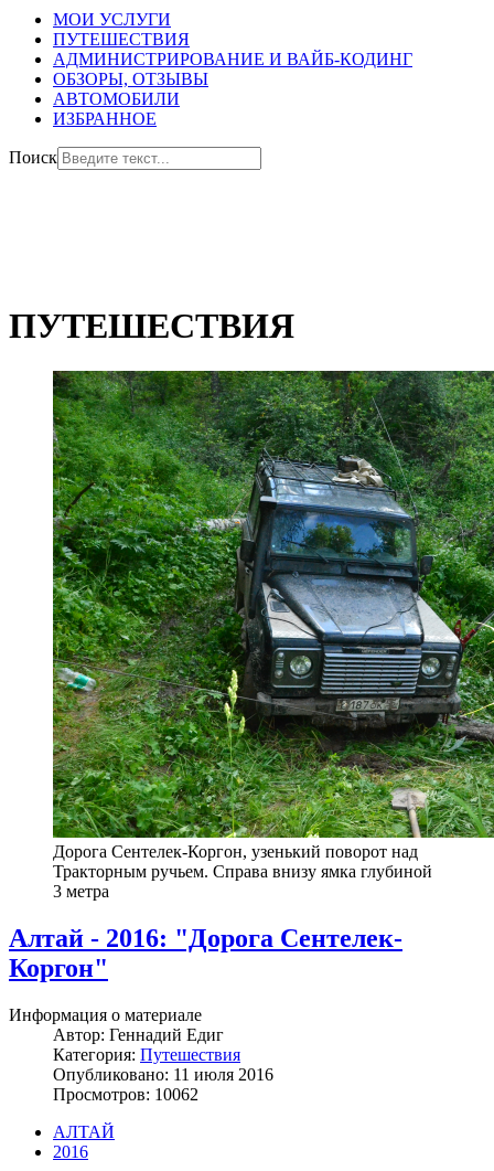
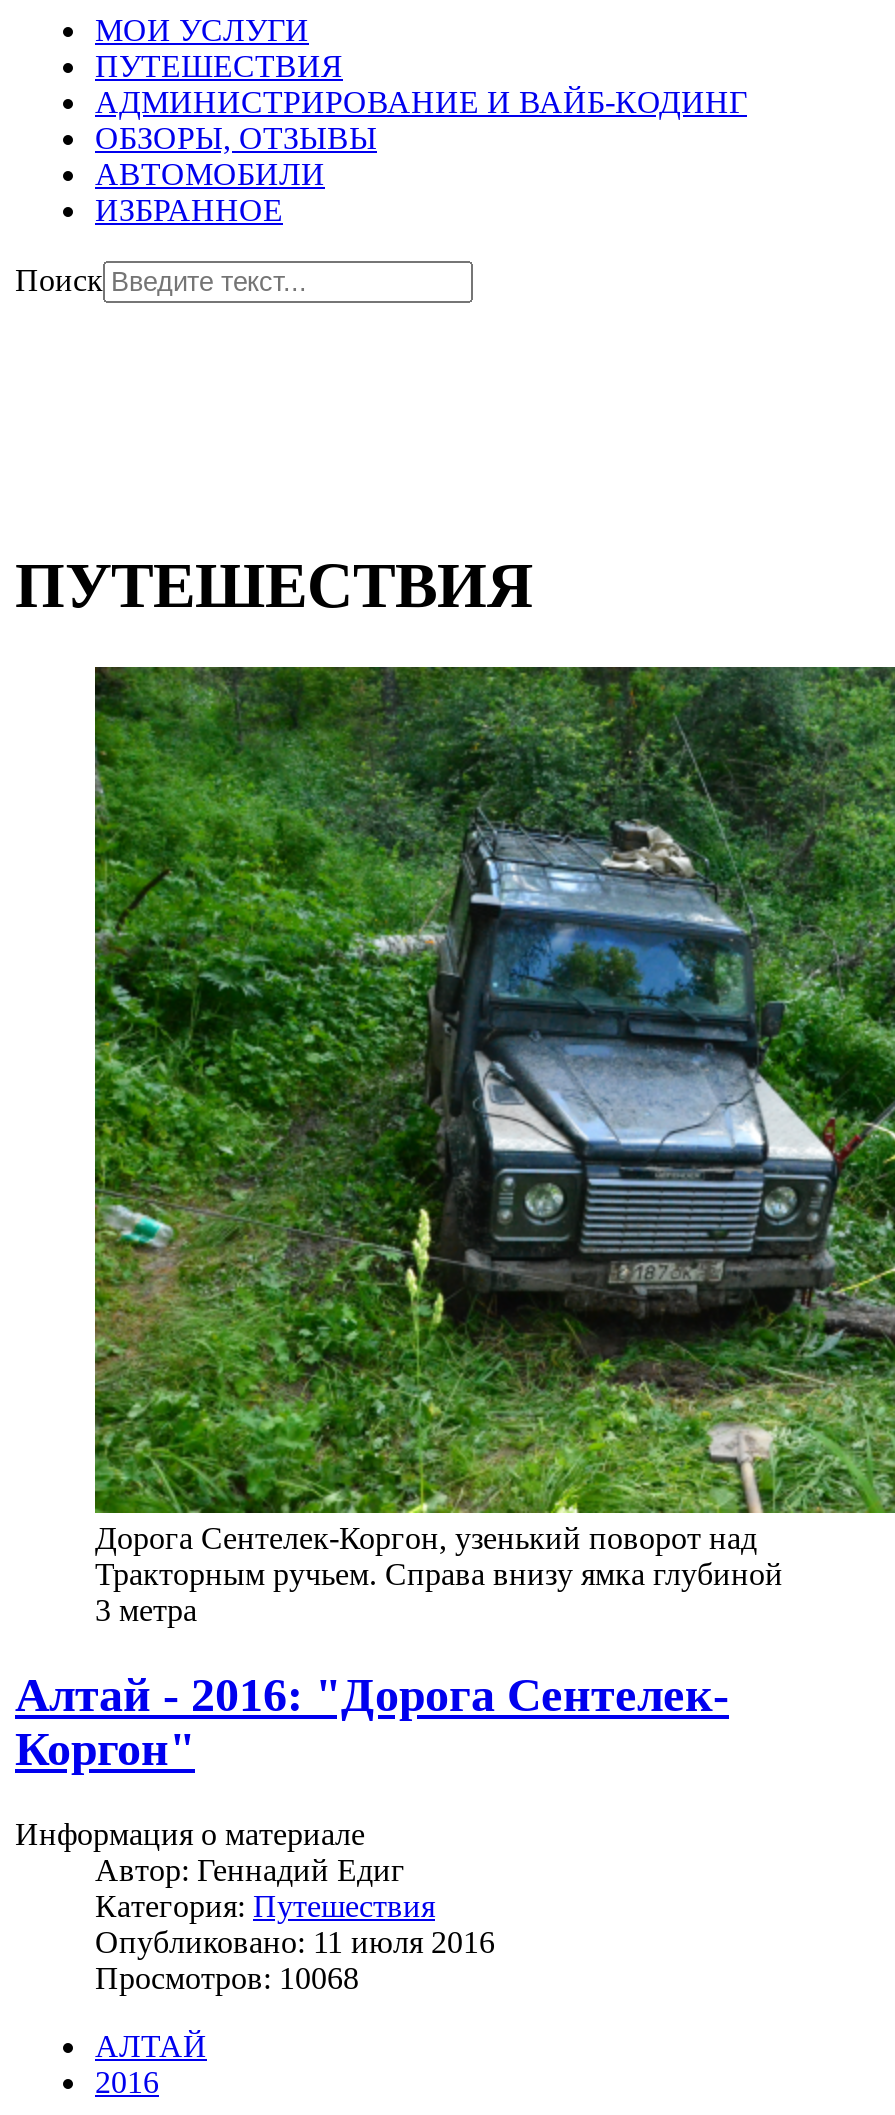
- Просмотров: 10062
+ Просмотров: 10068
